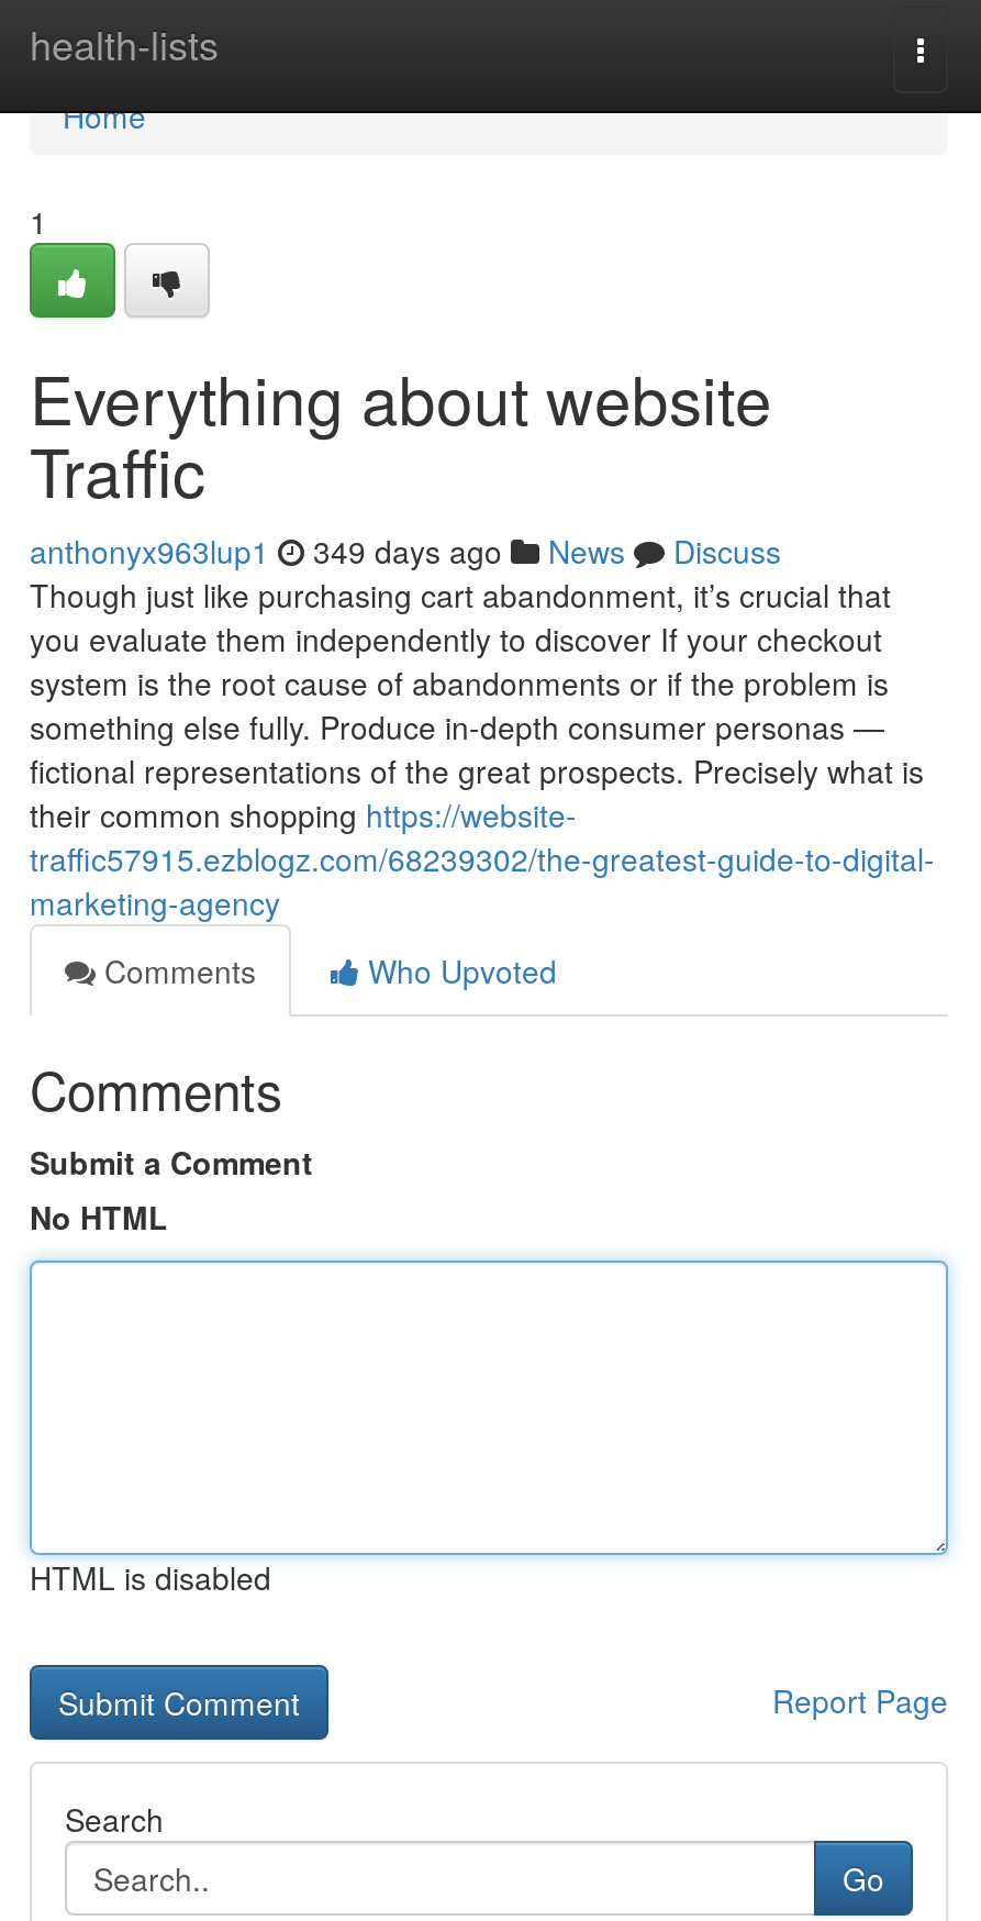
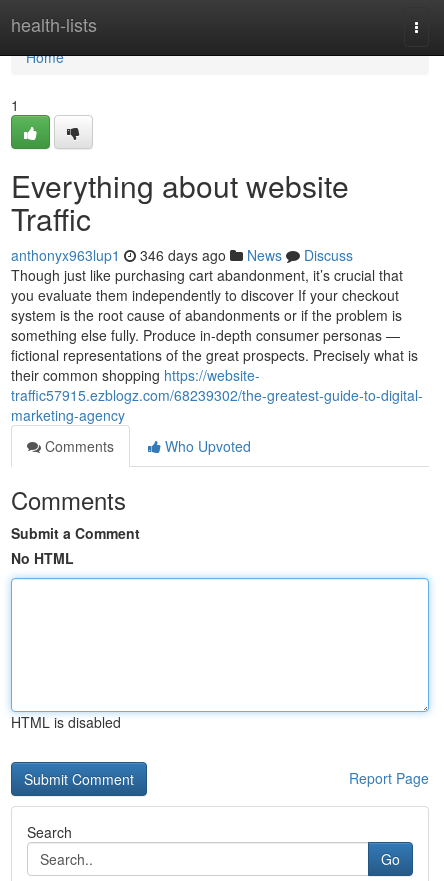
- anthonyx963lup1 349 days ago News Discuss
+ anthonyx963lup1 346 days ago News Discuss
